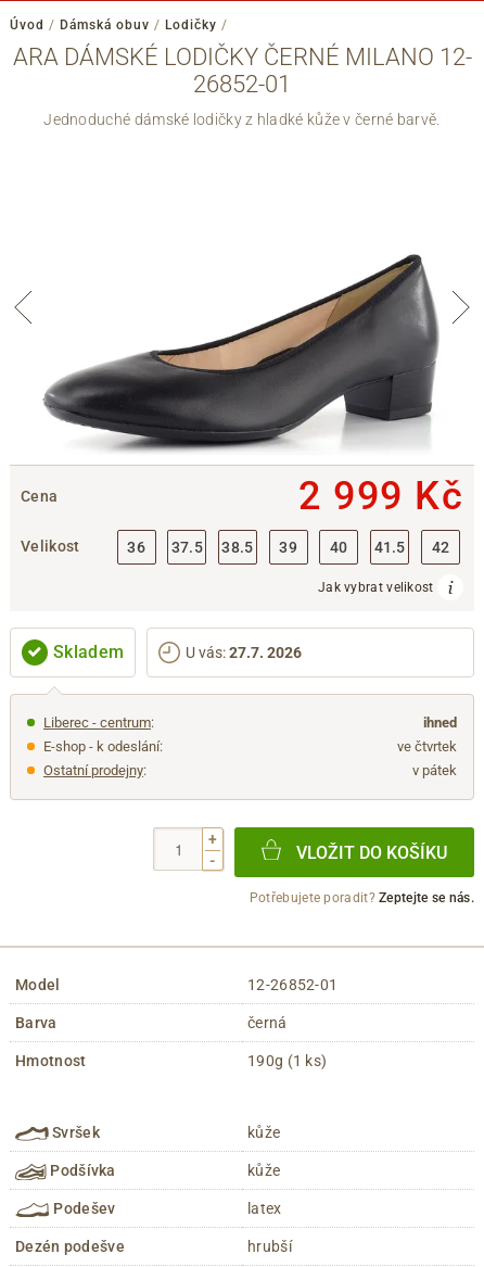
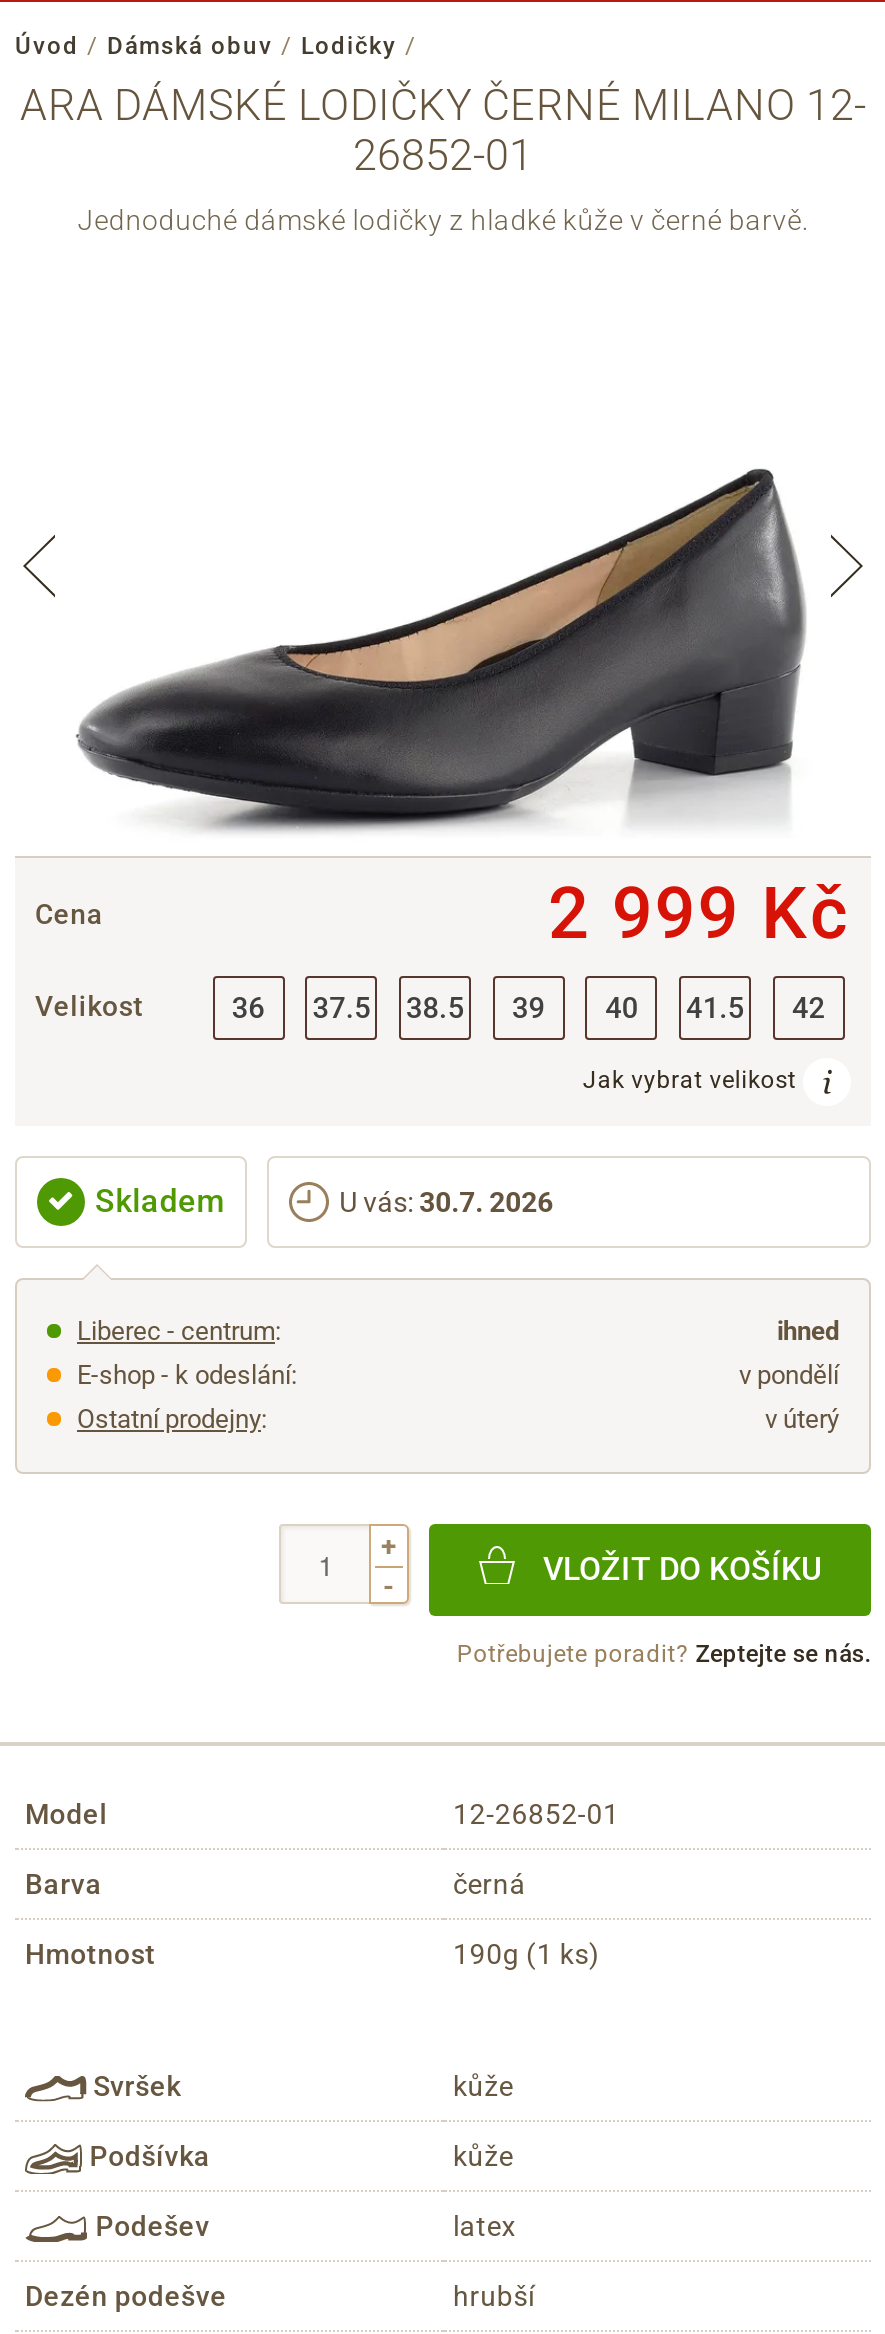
- U vás: 27.7. 2026
+ U vás: 30.7. 2026

- ve čtvrtek
+ v pondělí

- v pátek
+ v úterý
